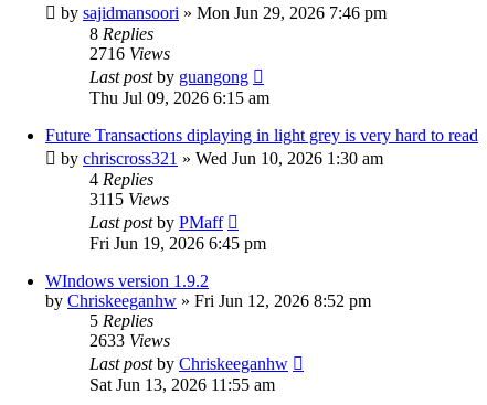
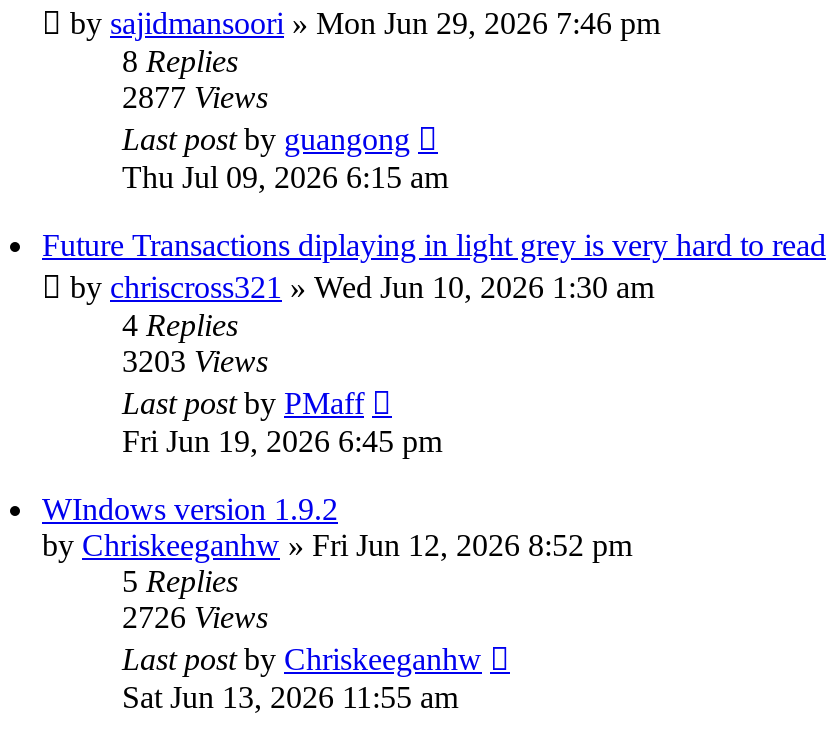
- 2716 Views
+ 2877 Views

- 3115 Views
+ 3203 Views

- 2633 Views
+ 2726 Views
